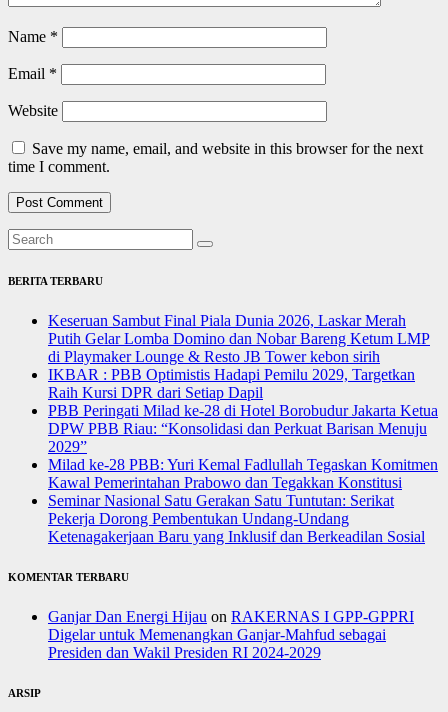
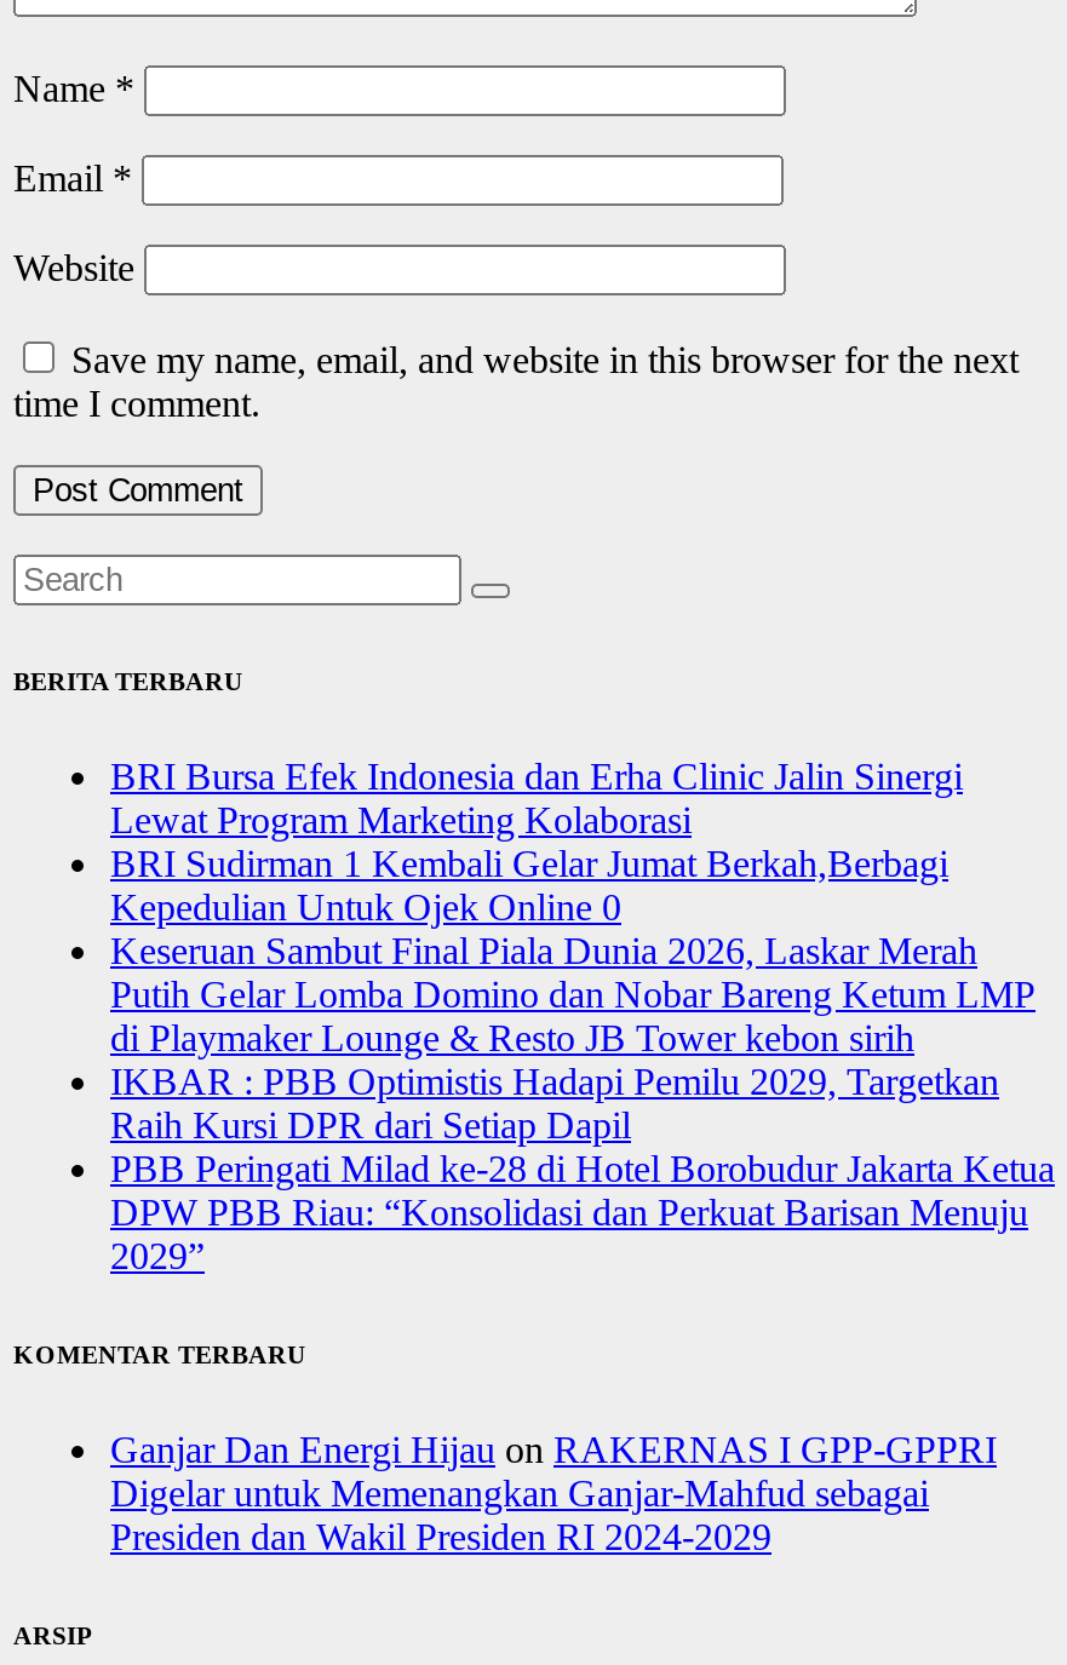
+ BRI Bursa Efek Indonesia dan Erha Clinic Jalin Sinergi
+ Lewat Program Marketing Kolaborasi
+ BRI Sudirman 1 Kembali Gelar Jumat Berkah,Berbagi
+ Kepedulian Untuk Ojek Online 0

moved down: Keseruan Sambut Final Piala Dunia 2026, Laskar Merah | Putih Gelar Lomba Domino dan Nobar Bareng Ketum LMP | di Playmaker Lounge & Resto JB Tower kebon sirih | IKBAR : PBB Optimistis Hadapi Pemilu 2029, Targetkan | Raih Kursi DPR dari Setiap Dapil | PBB Peringati Milad ke-28 di Hotel Borobudur Jakarta Ketua | DPW PBB Riau: “Konsolidasi dan Perkuat Barisan Menuju | 2029”

- Milad ke-28 PBB: Yuri Kemal Fadlullah Tegaskan Komitmen
- Kawal Pemerintahan Prabowo dan Tegakkan Konstitusi
- Seminar Nasional Satu Gerakan Satu Tuntutan: Serikat
- Pekerja Dorong Pembentukan Undang-Undang
- Ketenagakerjaan Baru yang Inklusif dan Berkeadilan Sosial
